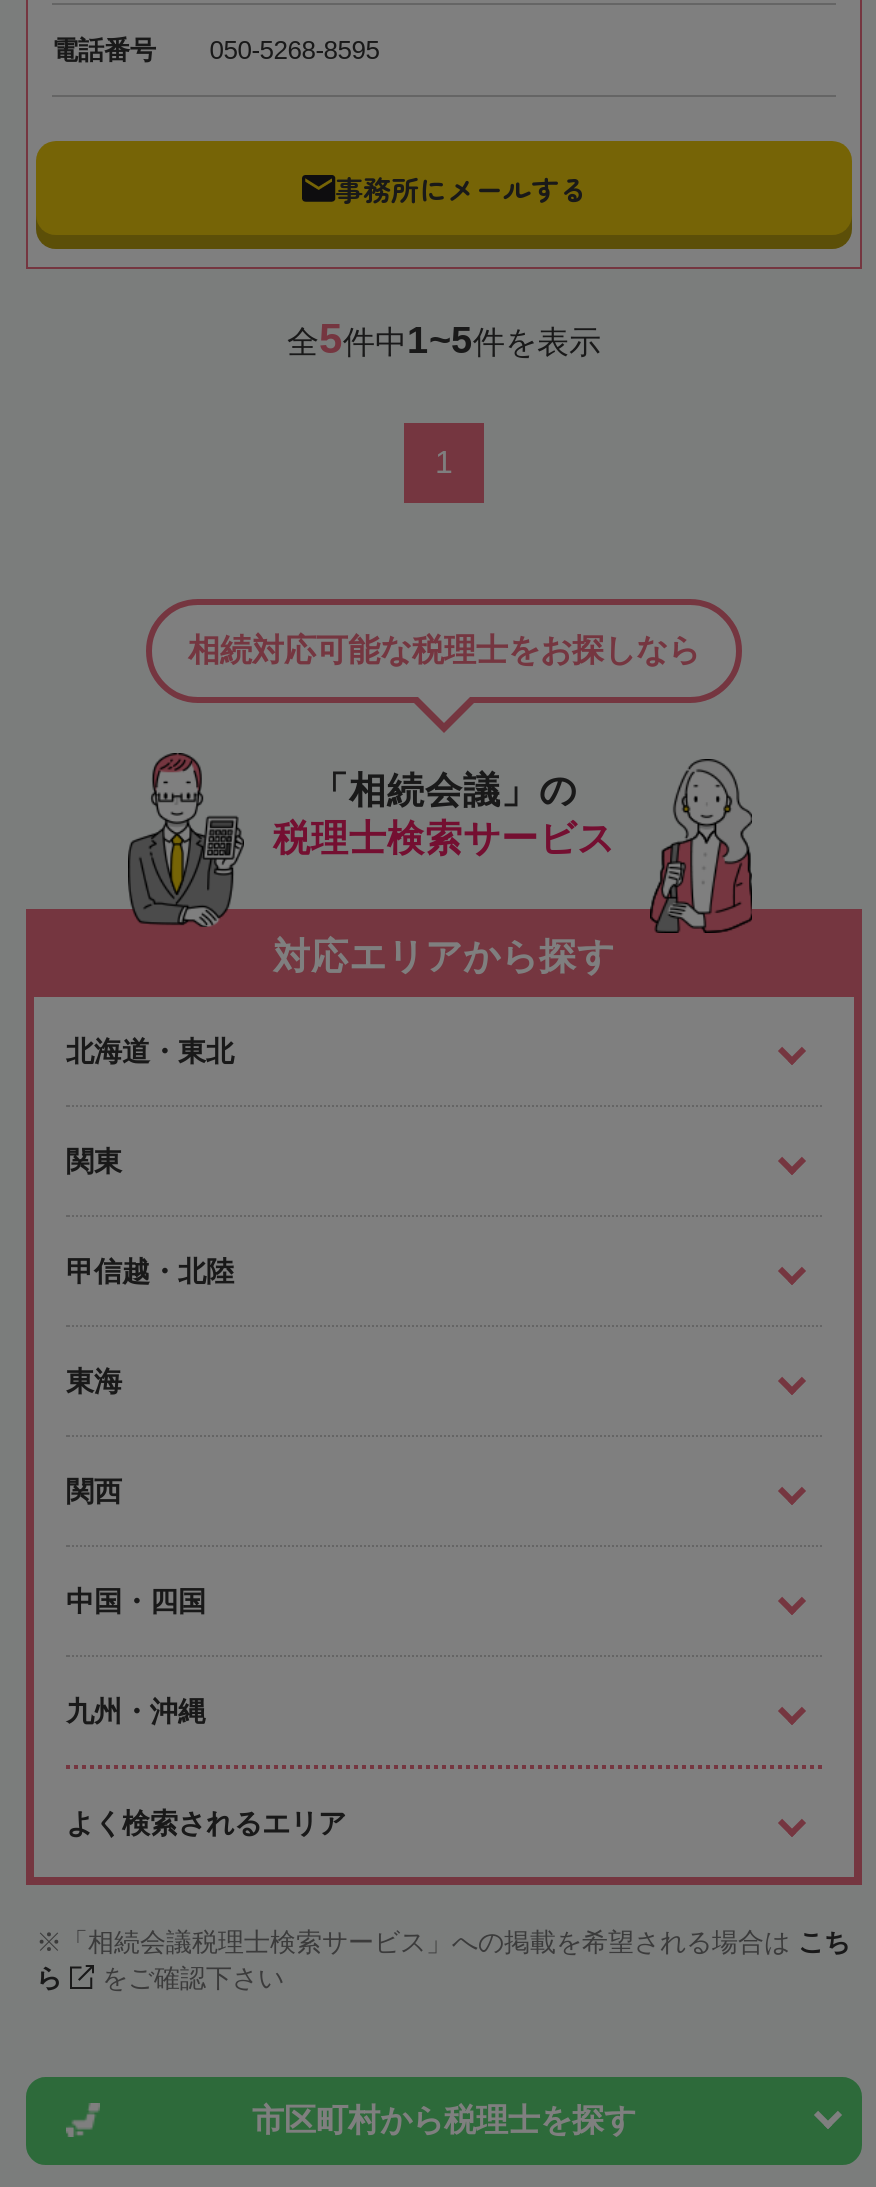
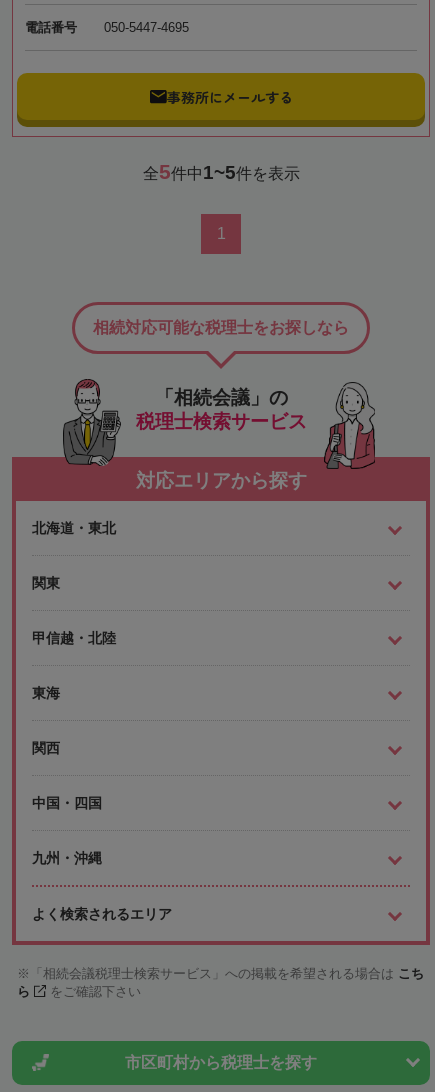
- 電話番号 050-5268-8595
+ 電話番号 050-5447-4695
